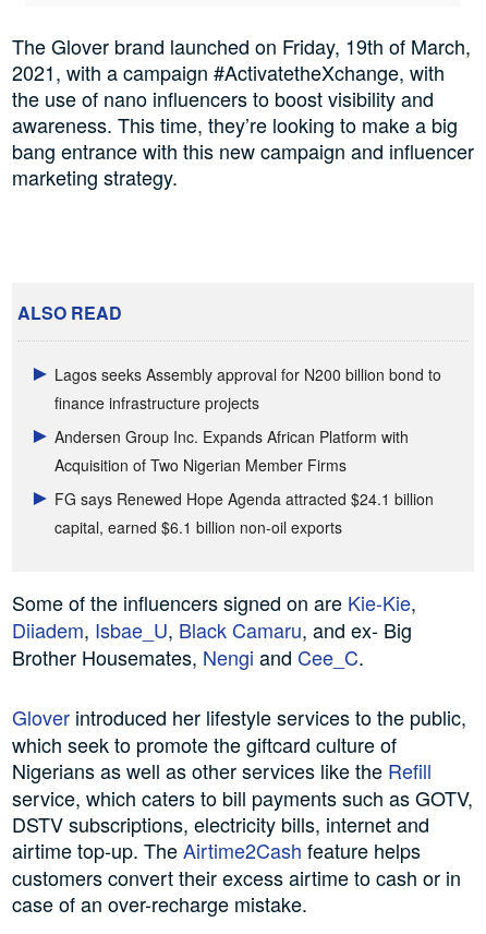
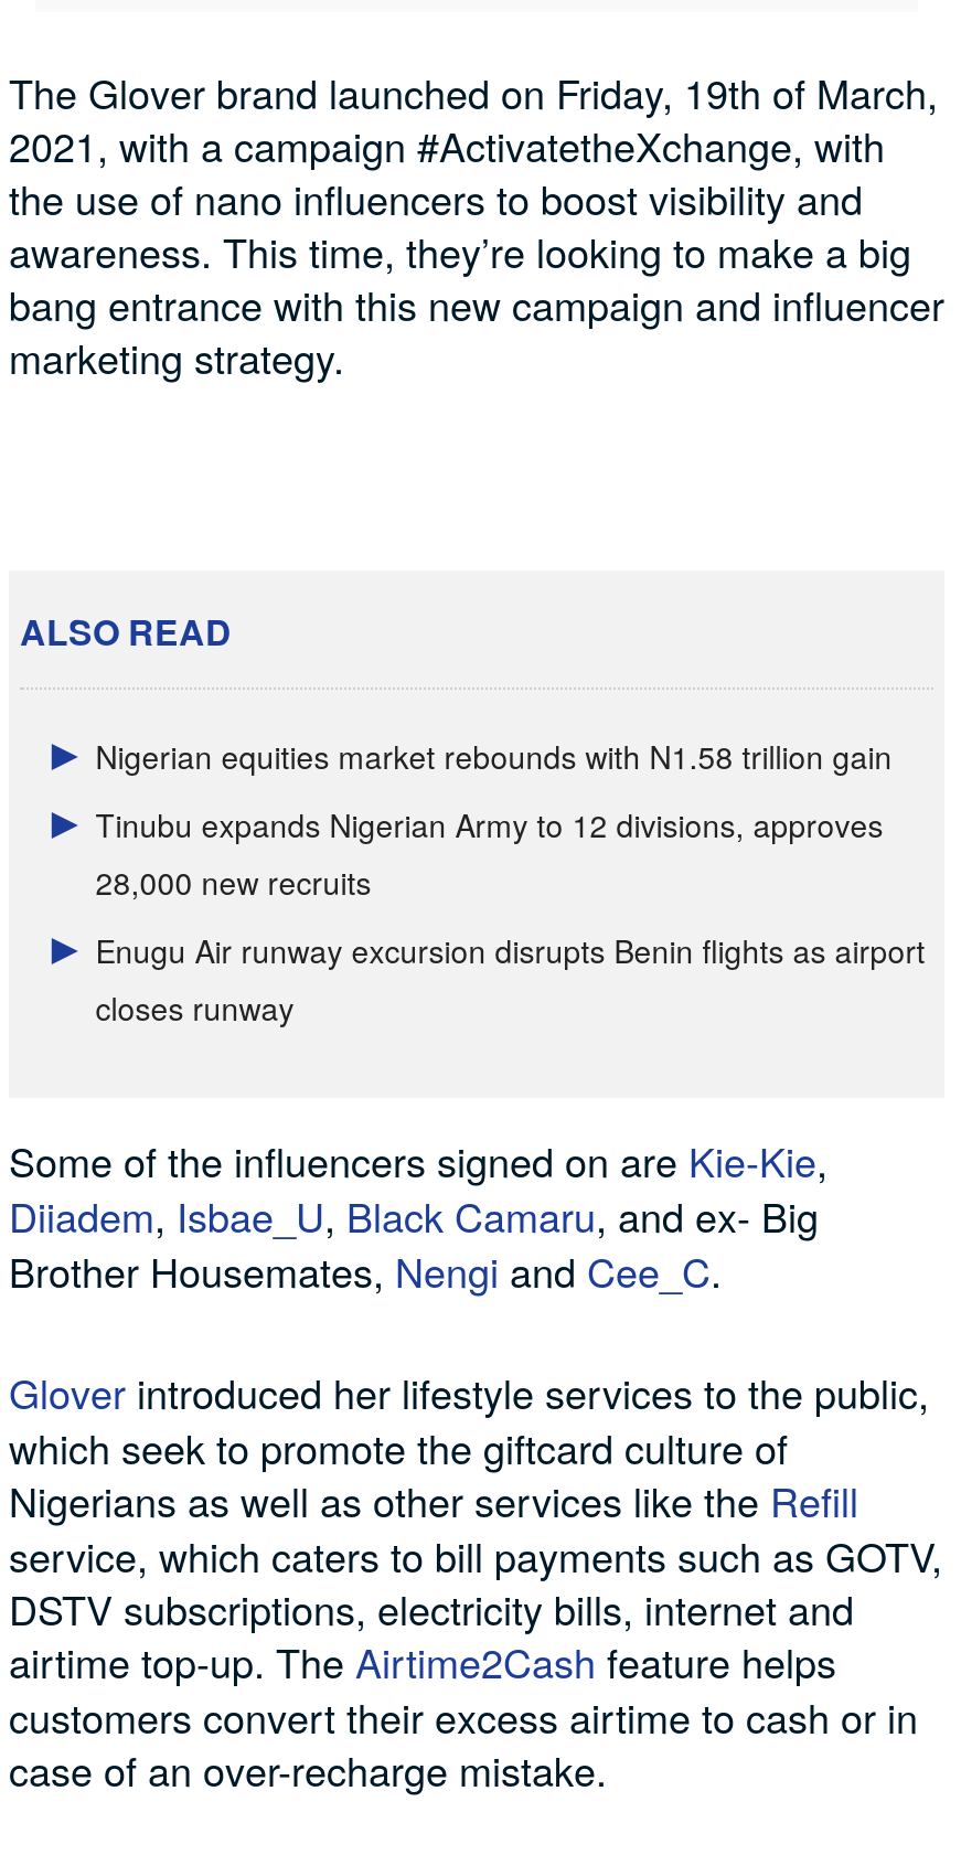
- Lagos seeks Assembly approval for N200 billion bond to
- finance infrastructure projects
+ Nigerian equities market rebounds with N1.58 trillion gain

- Andersen Group Inc. Expands African Platform with
- Acquisition of Two Nigerian Member Firms
+ Tinubu expands Nigerian Army to 12 divisions, approves
+ 28,000 new recruits

- FG says Renewed Hope Agenda attracted $24.1 billion
- capital, earned $6.1 billion non-oil exports
+ Enugu Air runway excursion disrupts Benin flights as airport
+ closes runway
